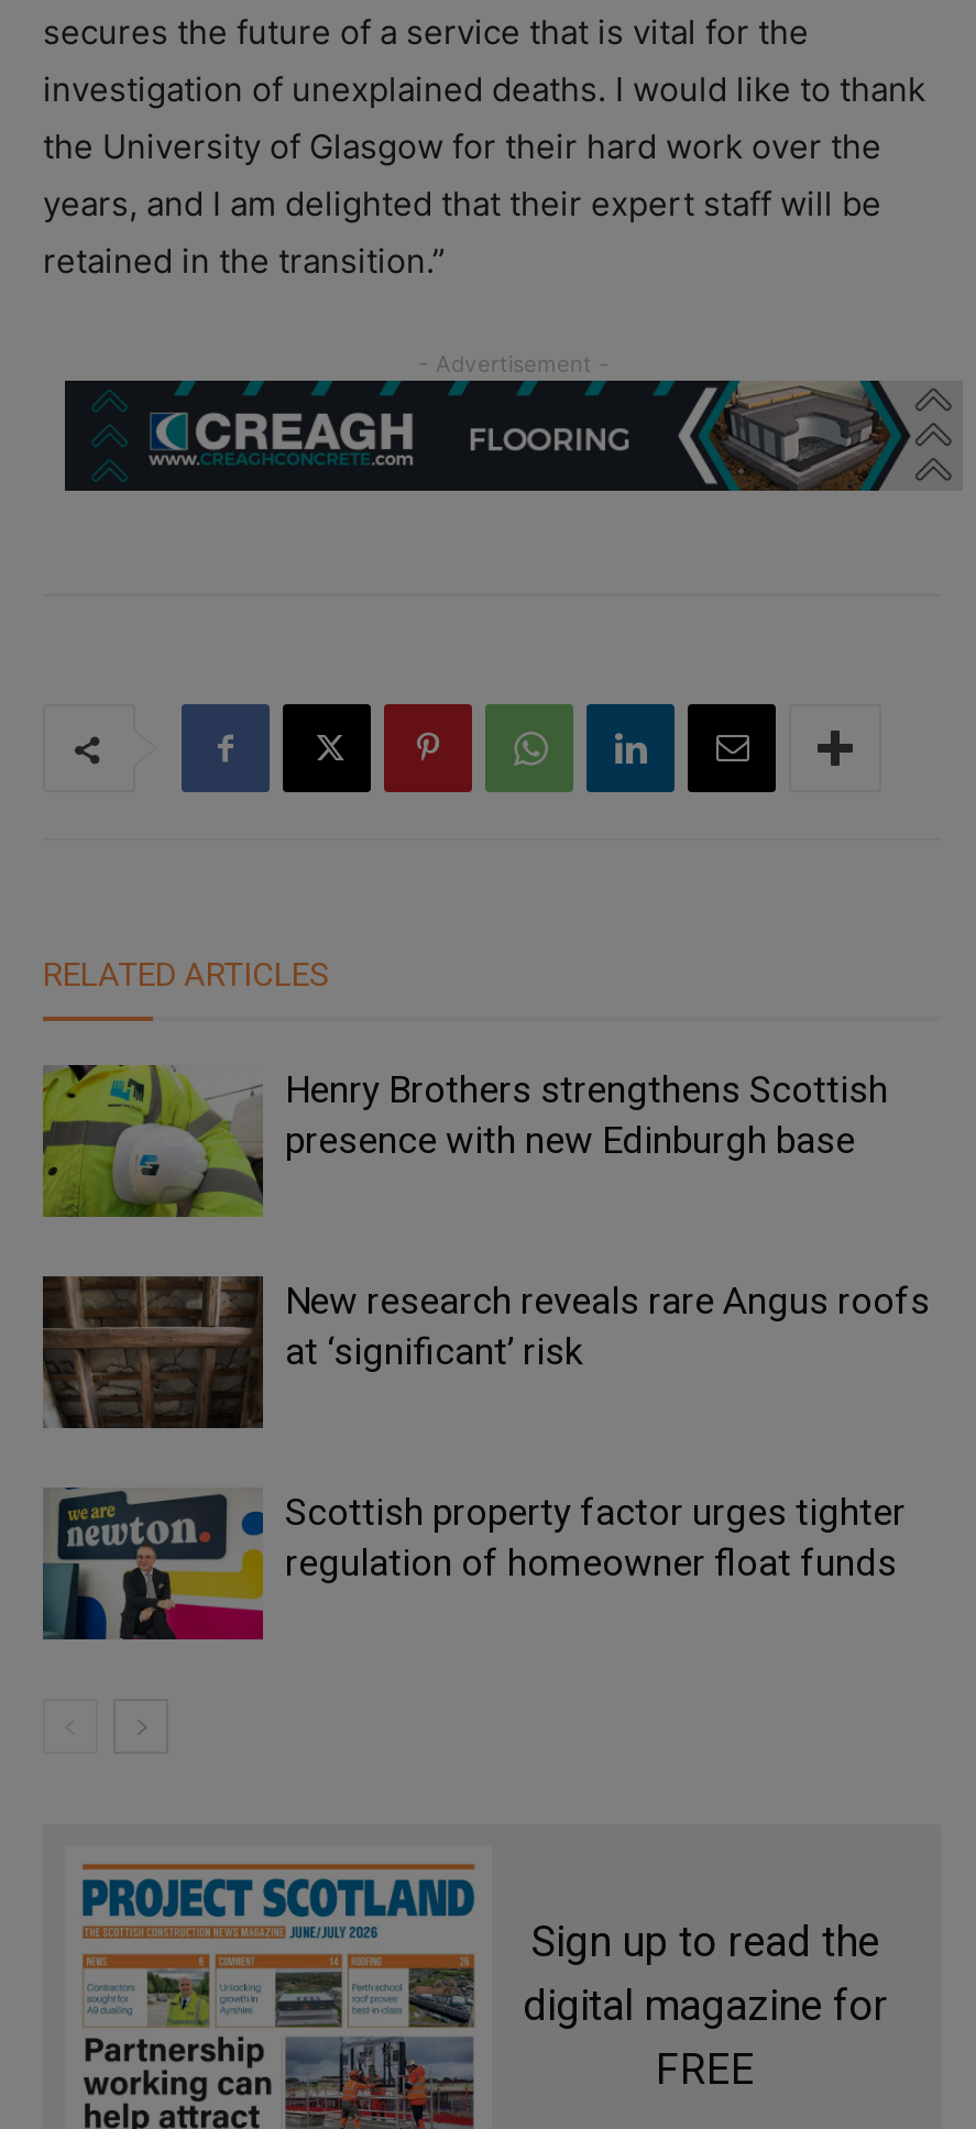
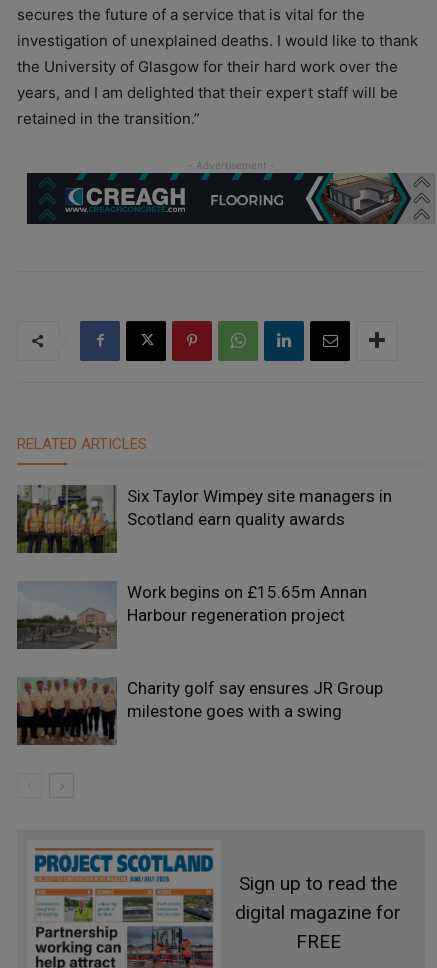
- [image]
- Henry Brothers strengthens Scottish
- presence with new Edinburgh base
+ [image]
+ Six Taylor Wimpey site managers in
+ Scotland earn quality awards

- [image]
- New research reveals rare Angus roofs
- at ‘significant’ risk
+ [image]
+ Work begins on £15.65m Annan
+ Harbour regeneration project

- [image]
- Scottish property factor urges tighter
- regulation of homeowner float funds
+ [image]
+ Charity golf say ensures JR Group
+ milestone goes with a swing
